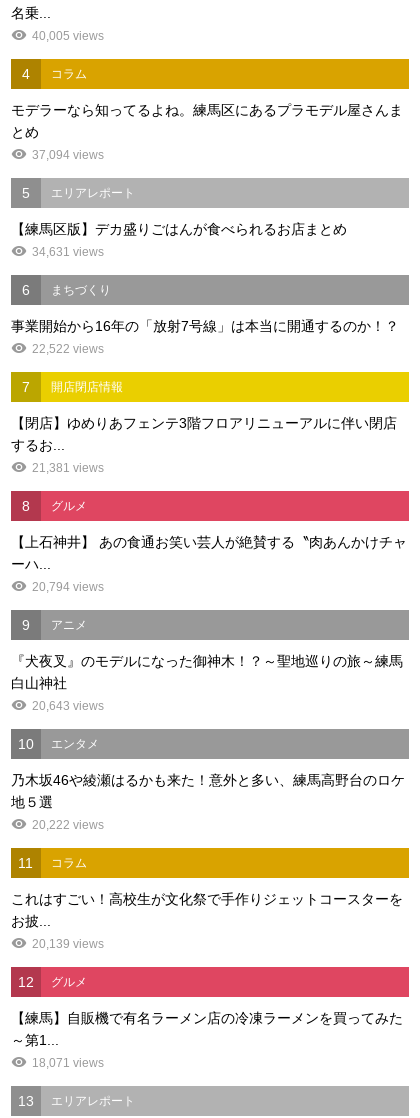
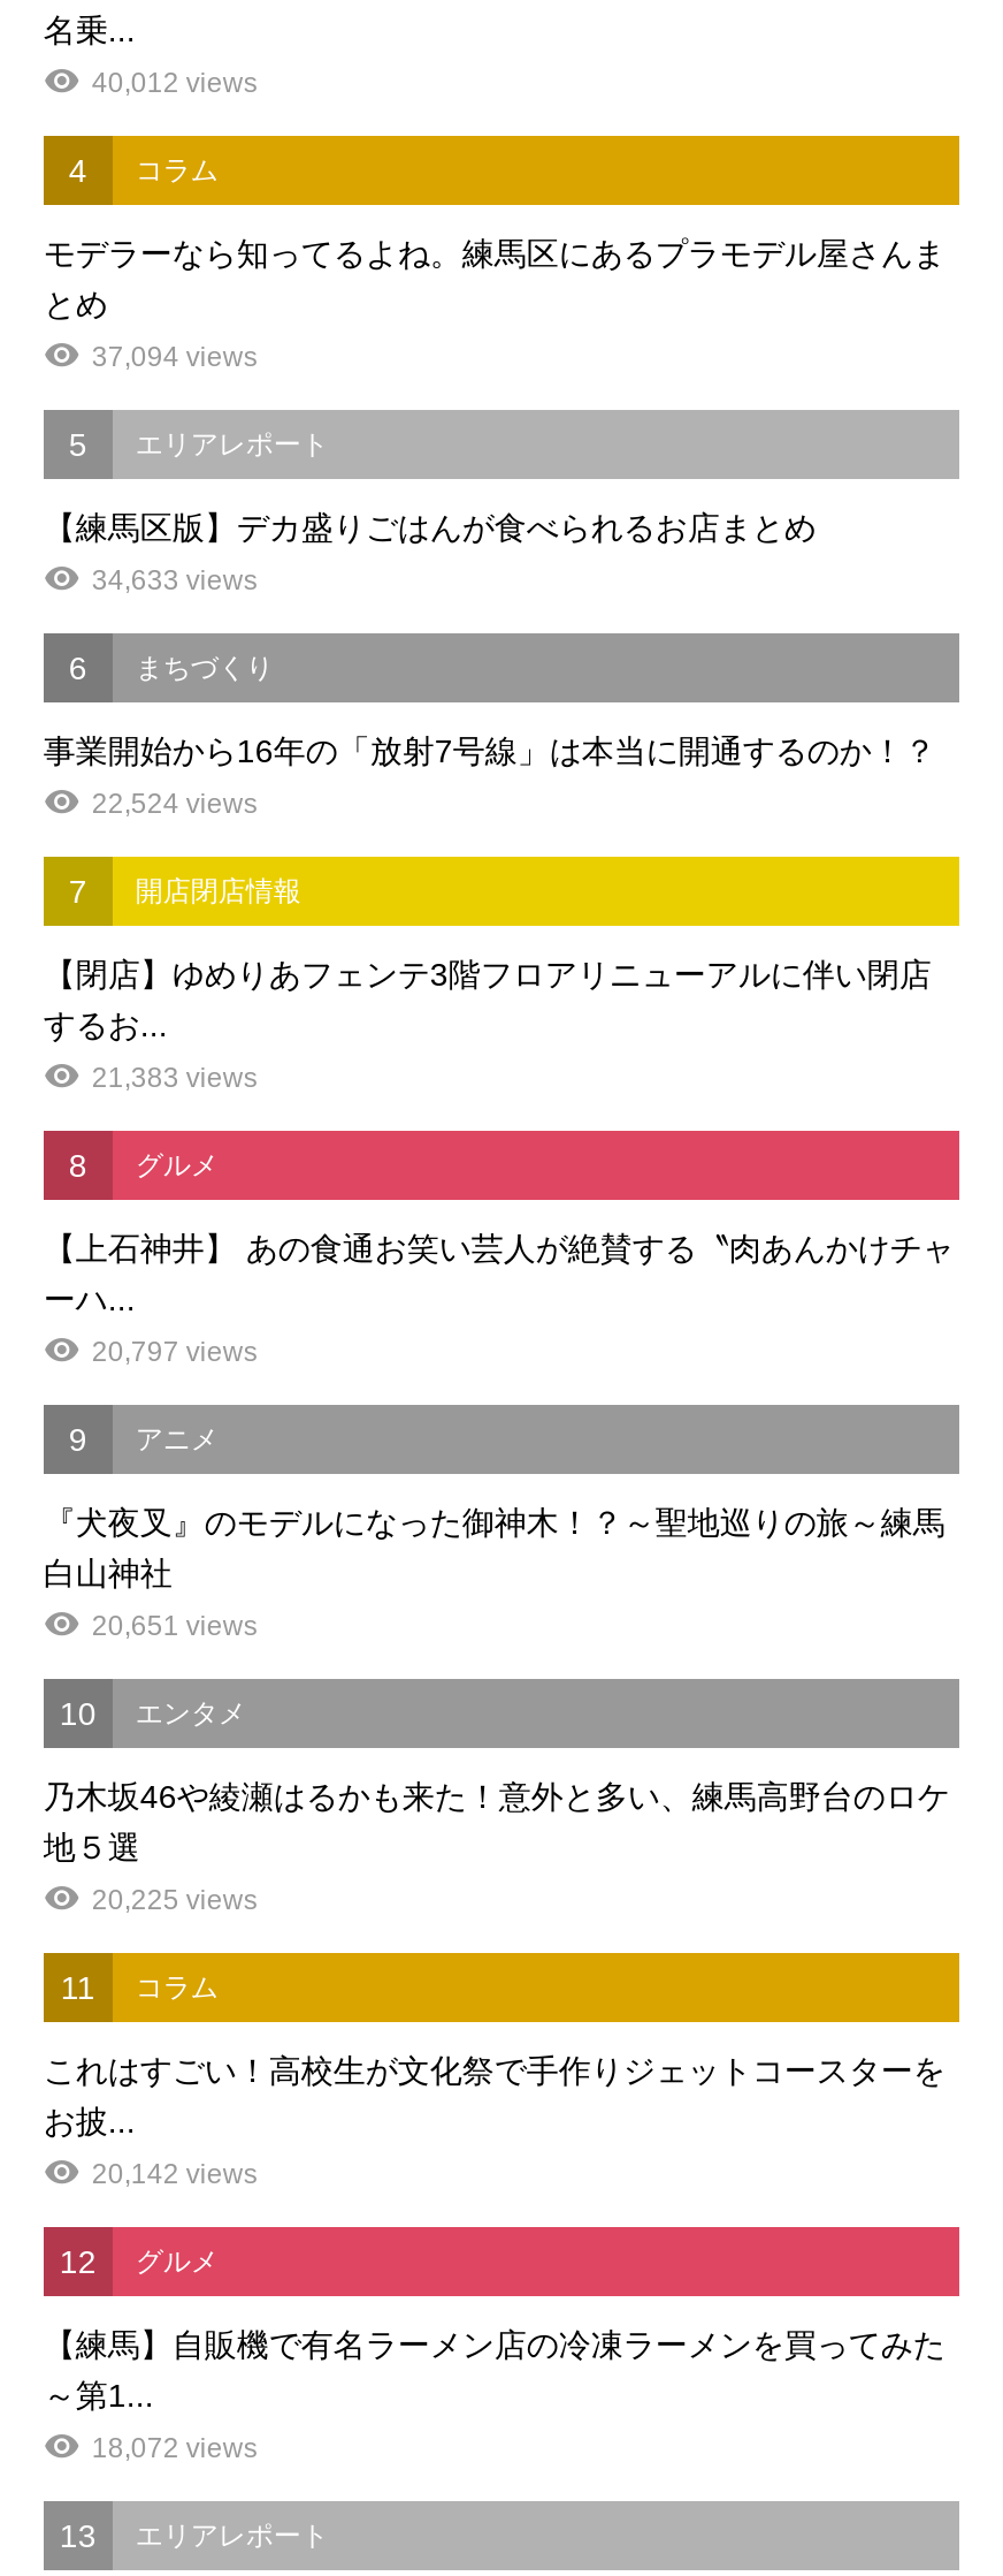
- 40,005 views
+ 40,012 views

- 34,631 views
+ 34,633 views

- 22,522 views
+ 22,524 views

- 21,381 views
+ 21,383 views

- 20,794 views
+ 20,797 views

- 20,643 views
+ 20,651 views

- 20,222 views
+ 20,225 views

- 20,139 views
+ 20,142 views

- 18,071 views
+ 18,072 views
